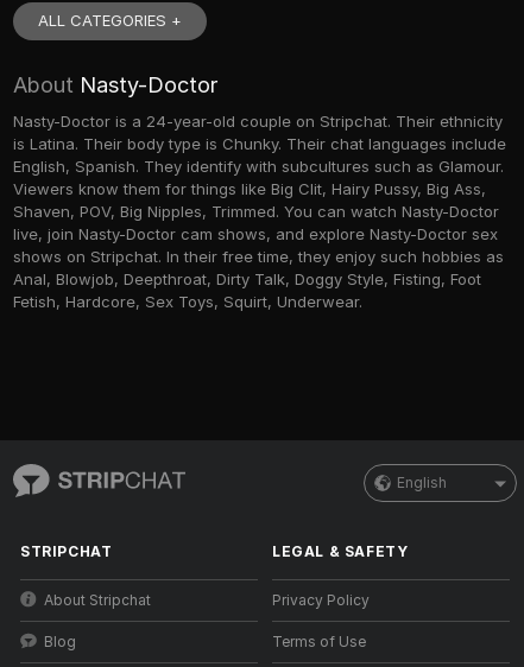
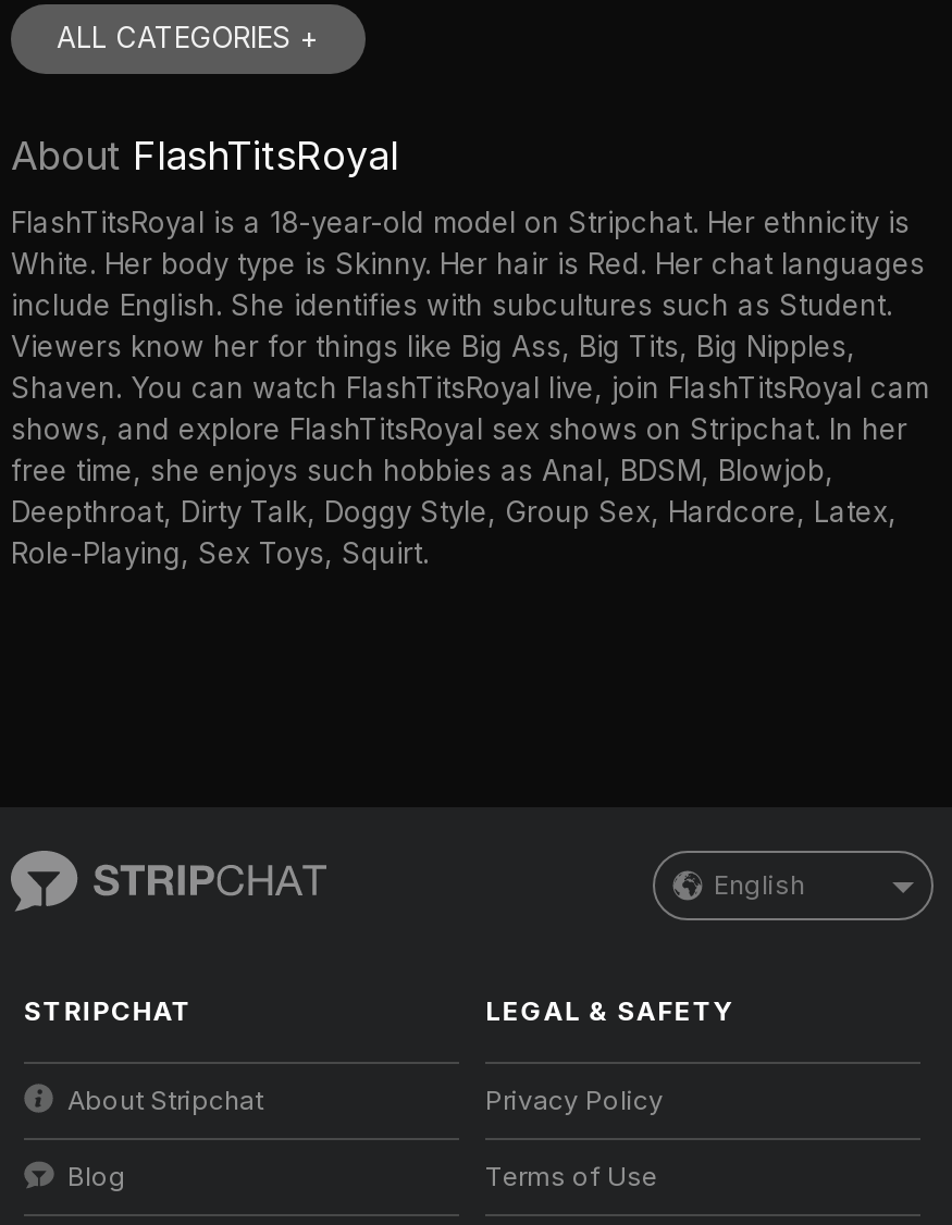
- About Nasty-Doctor
+ About FlashTitsRoyal

- Nasty-Doctor is a 24-year-old couple on Stripchat. Their ethnicity
- is Latina. Their body type is Chunky. Their chat languages include
- English, Spanish. They identify with subcultures such as Glamour.
- Viewers know them for things like Big Clit, Hairy Pussy, Big Ass,
- Shaven, POV, Big Nipples, Trimmed. You can watch Nasty-Doctor
- live, join Nasty-Doctor cam shows, and explore Nasty-Doctor sex
- shows on Stripchat. In their free time, they enjoy such hobbies as
- Anal, Blowjob, Deepthroat, Dirty Talk, Doggy Style, Fisting, Foot
- Fetish, Hardcore, Sex Toys, Squirt, Underwear.
+ FlashTitsRoyal is a 18-year-old model on Stripchat. Her ethnicity is
+ White. Her body type is Skinny. Her hair is Red. Her chat languages
+ include English. She identifies with subcultures such as Student.
+ Viewers know her for things like Big Ass, Big Tits, Big Nipples,
+ Shaven. You can watch FlashTitsRoyal live, join FlashTitsRoyal cam
+ shows, and explore FlashTitsRoyal sex shows on Stripchat. In her
+ free time, she enjoys such hobbies as Anal, BDSM, Blowjob,
+ Deepthroat, Dirty Talk, Doggy Style, Group Sex, Hardcore, Latex,
+ Role-Playing, Sex Toys, Squirt.
